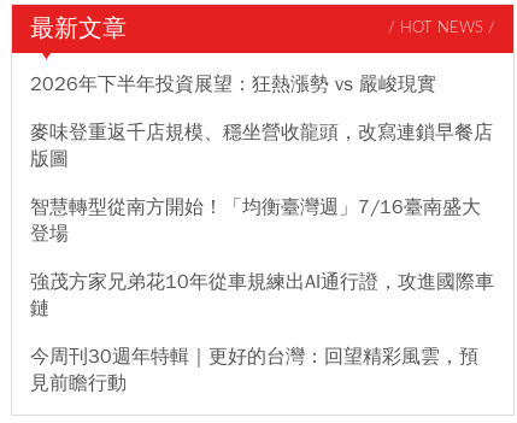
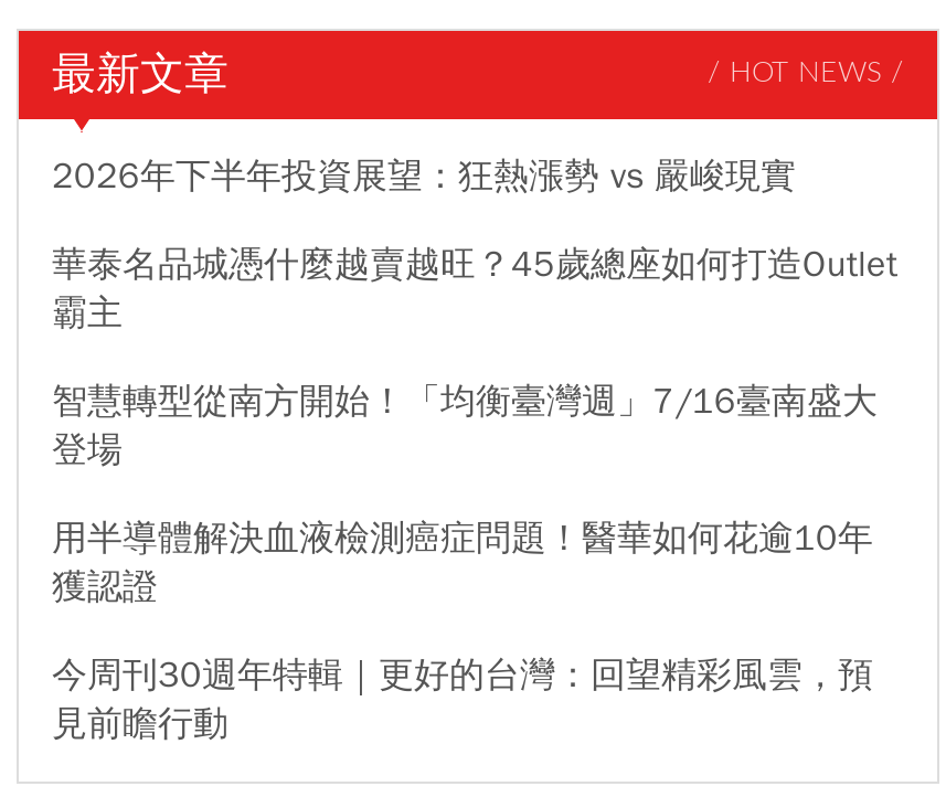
- 麥味登重返千店規模、穩坐營收龍頭，改寫連鎖早餐店
- 版圖
+ 華泰名品城憑什麼越賣越旺？45歲總座如何打造Outlet
+ 霸主

- 強茂方家兄弟花10年從車規練出AI通行證，攻進國際車
- 鏈
+ 用半導體解決血液檢測癌症問題！醫華如何花逾10年
+ 獲認證
